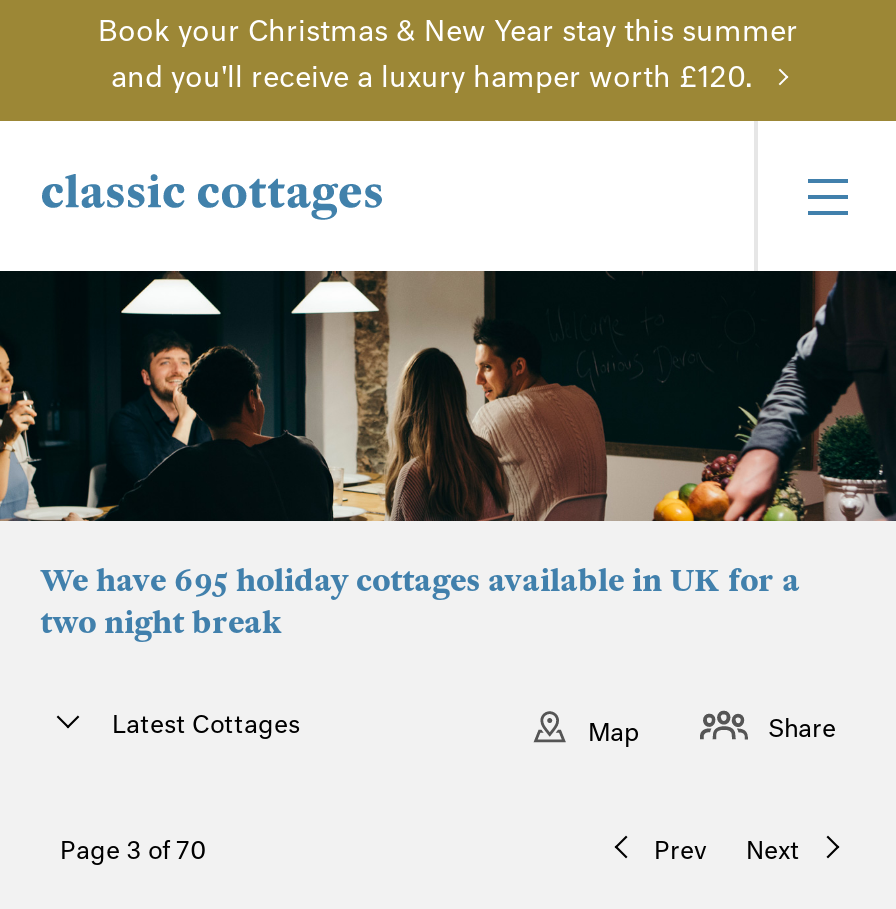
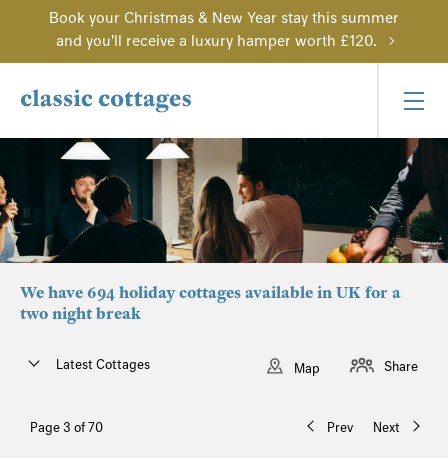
- We have 695 holiday cottages available in UK for a
+ We have 694 holiday cottages available in UK for a
